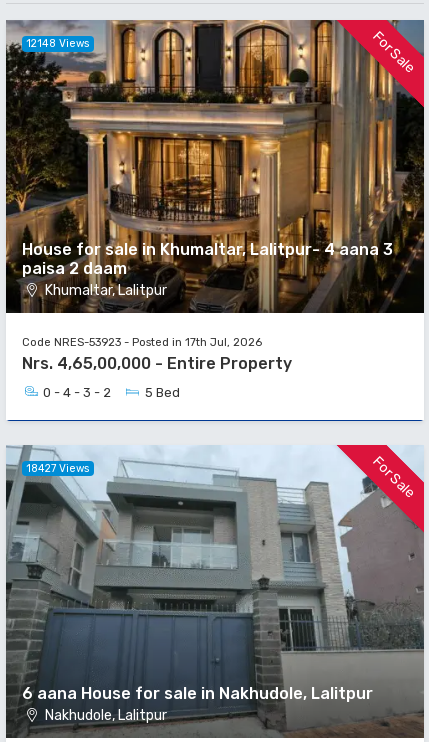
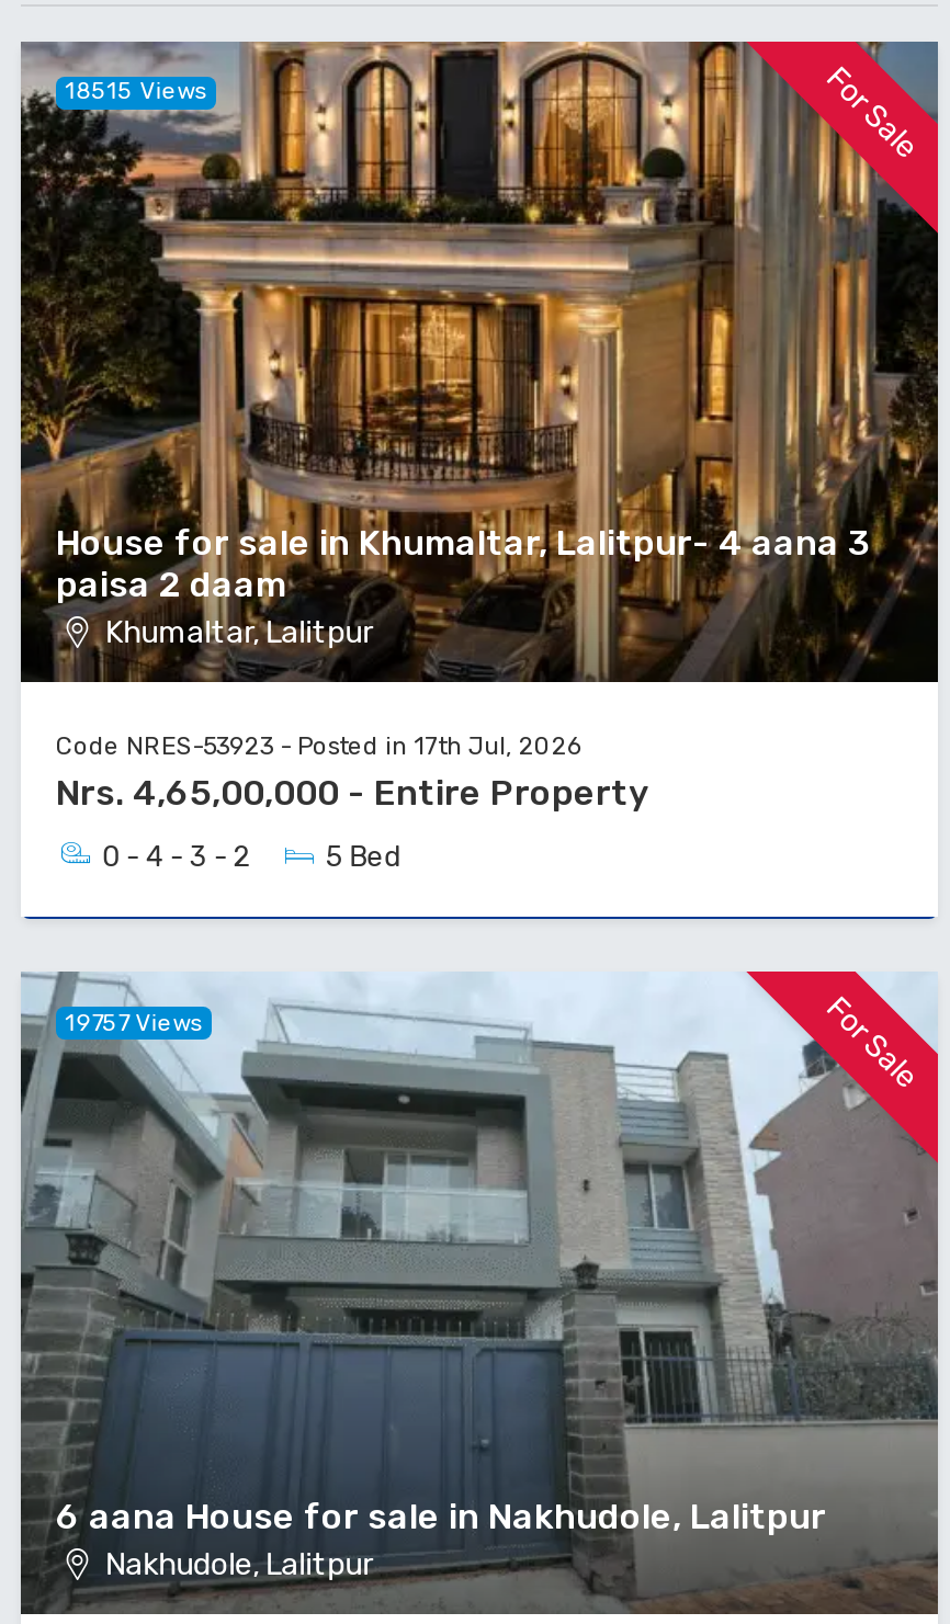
- 12148 Views
+ 18515 Views

- 18427 Views
+ 19757 Views
